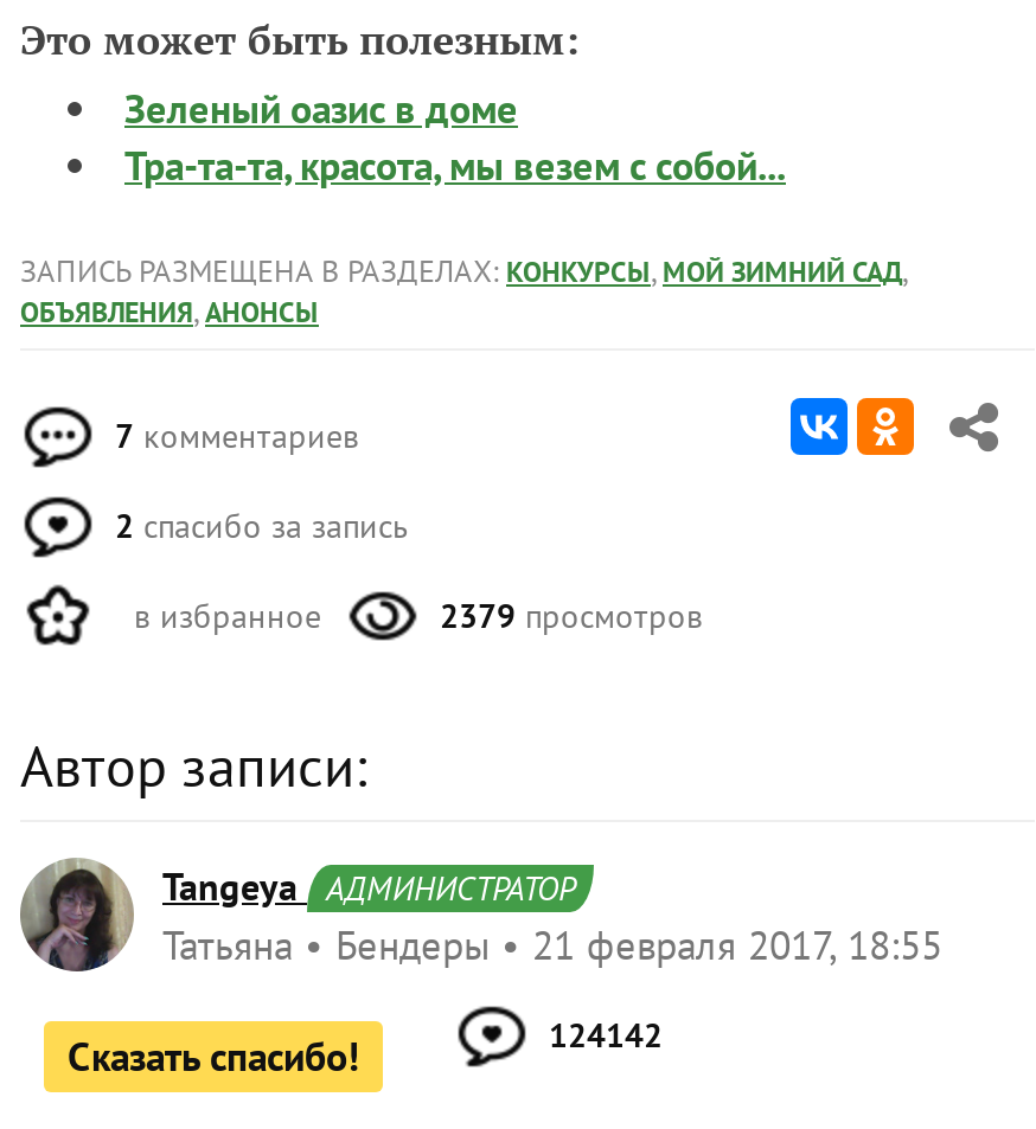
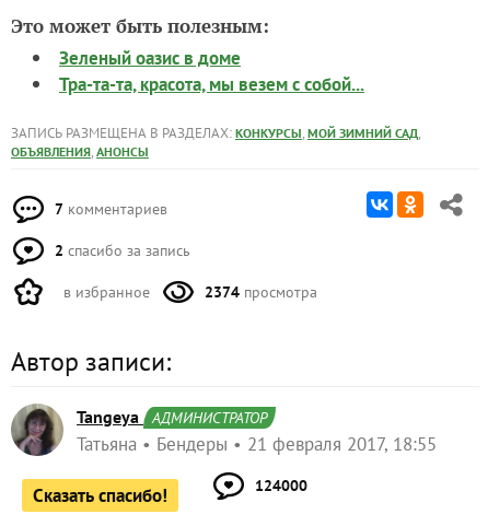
- 2379 просмотров
+ 2374 просмотра

- 124142
+ 124000
